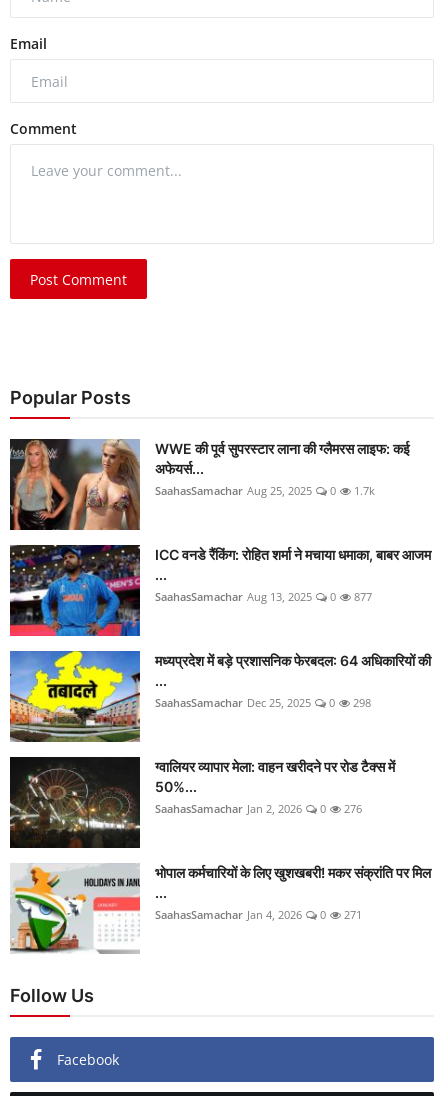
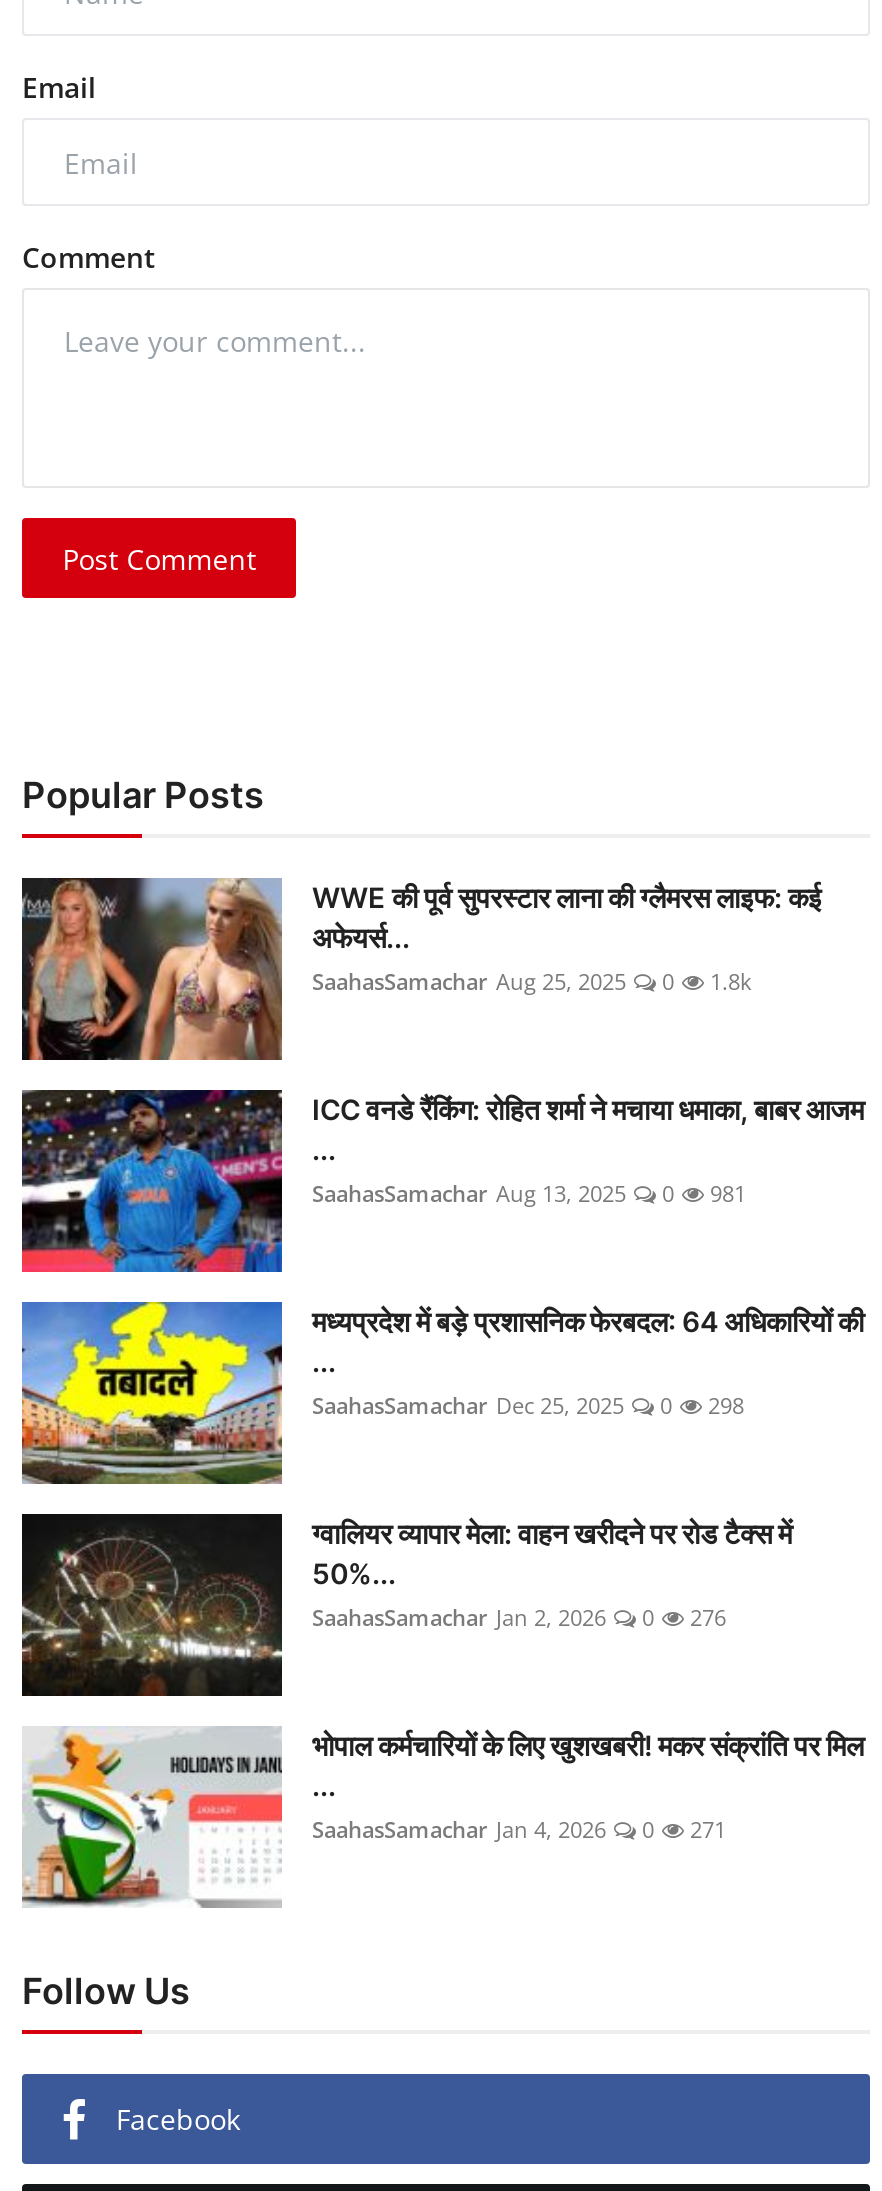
- SaahasSamachar Aug 25, 2025 0 1.7k
+ SaahasSamachar Aug 25, 2025 0 1.8k

- SaahasSamachar Aug 13, 2025 0 877
+ SaahasSamachar Aug 13, 2025 0 981
